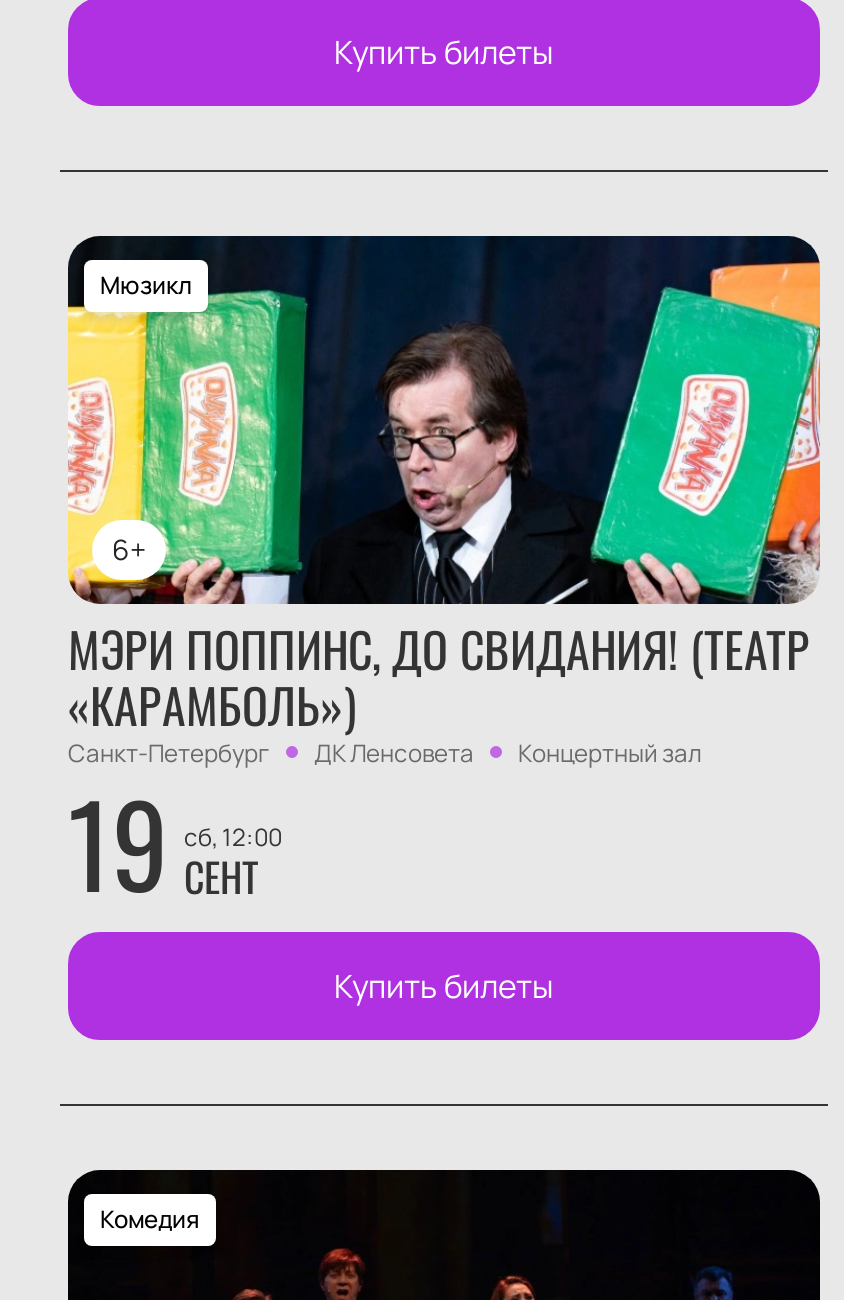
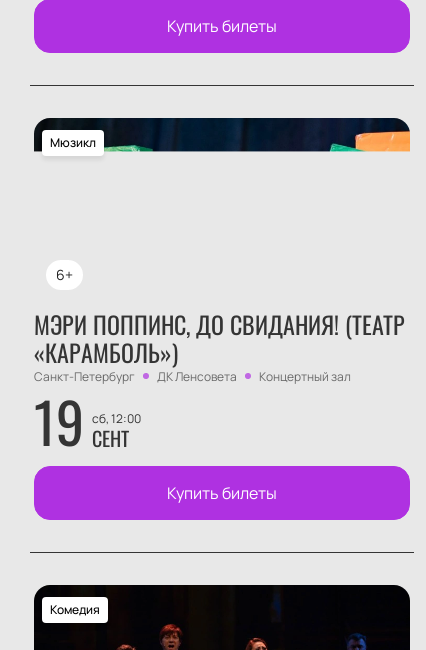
- [image]
